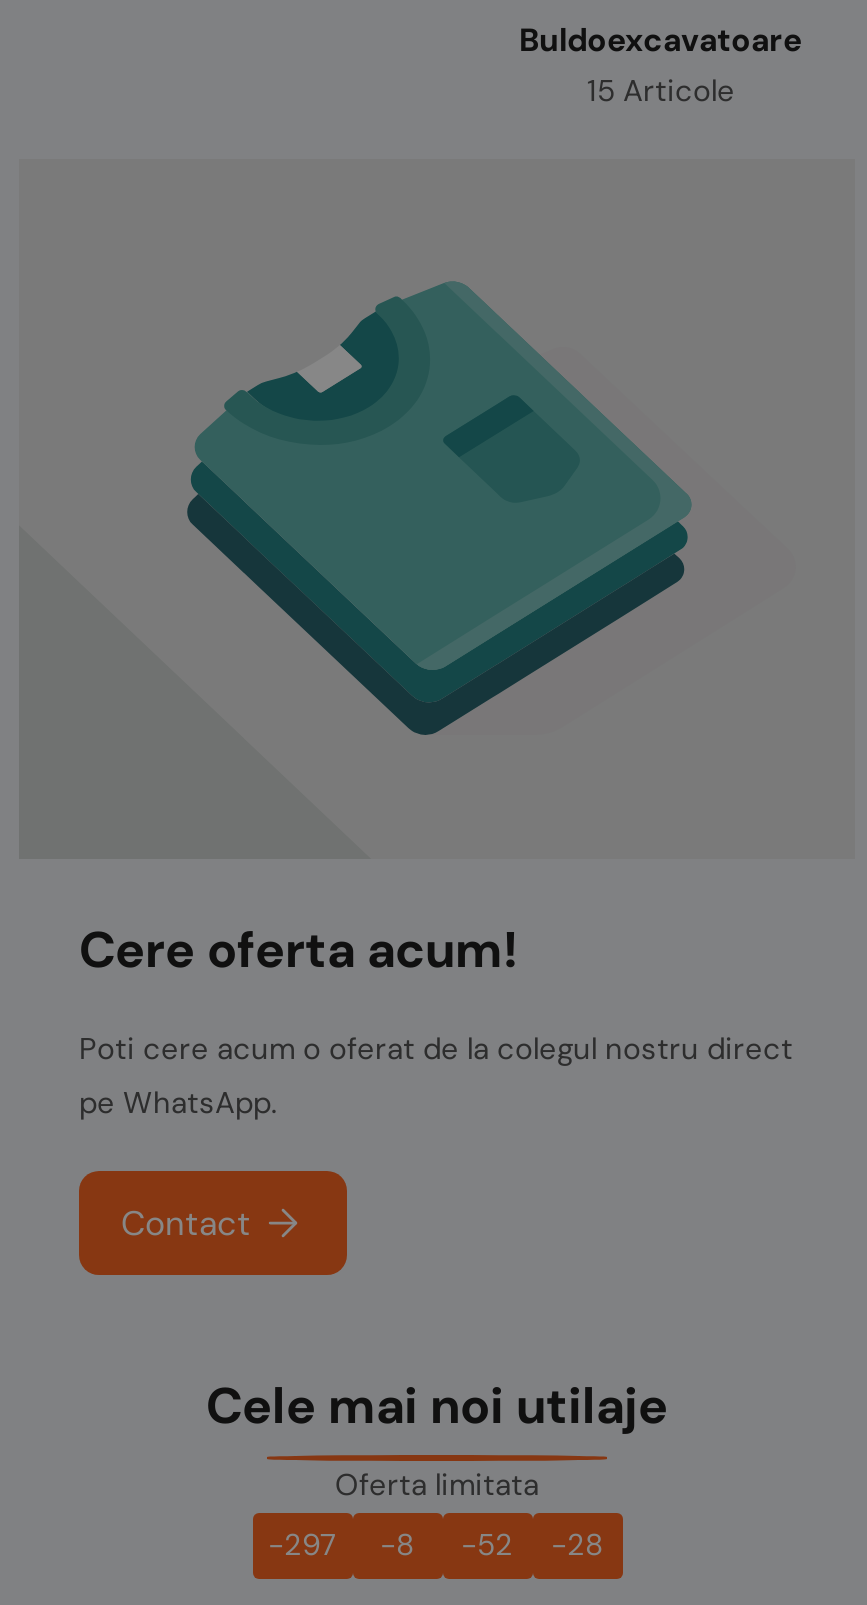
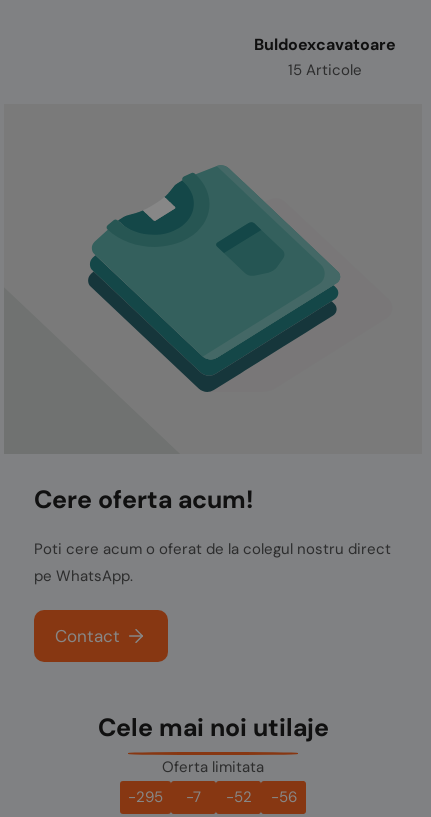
- -297
+ -295

- -8
+ -7

- -28
+ -56
